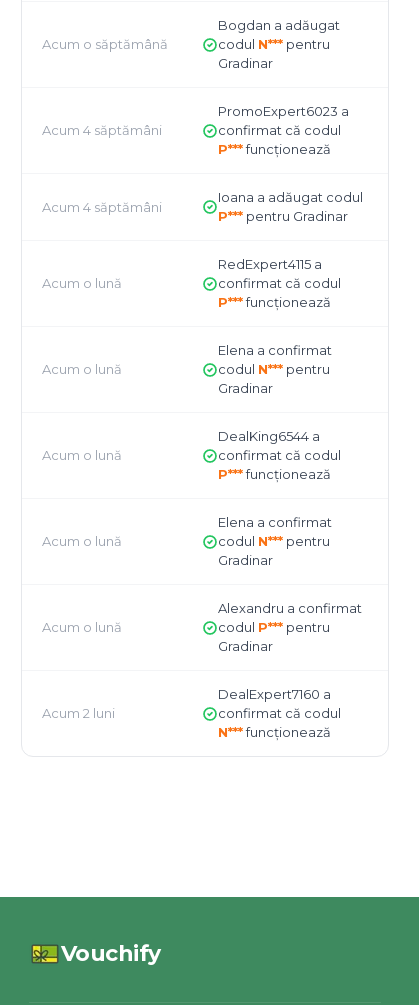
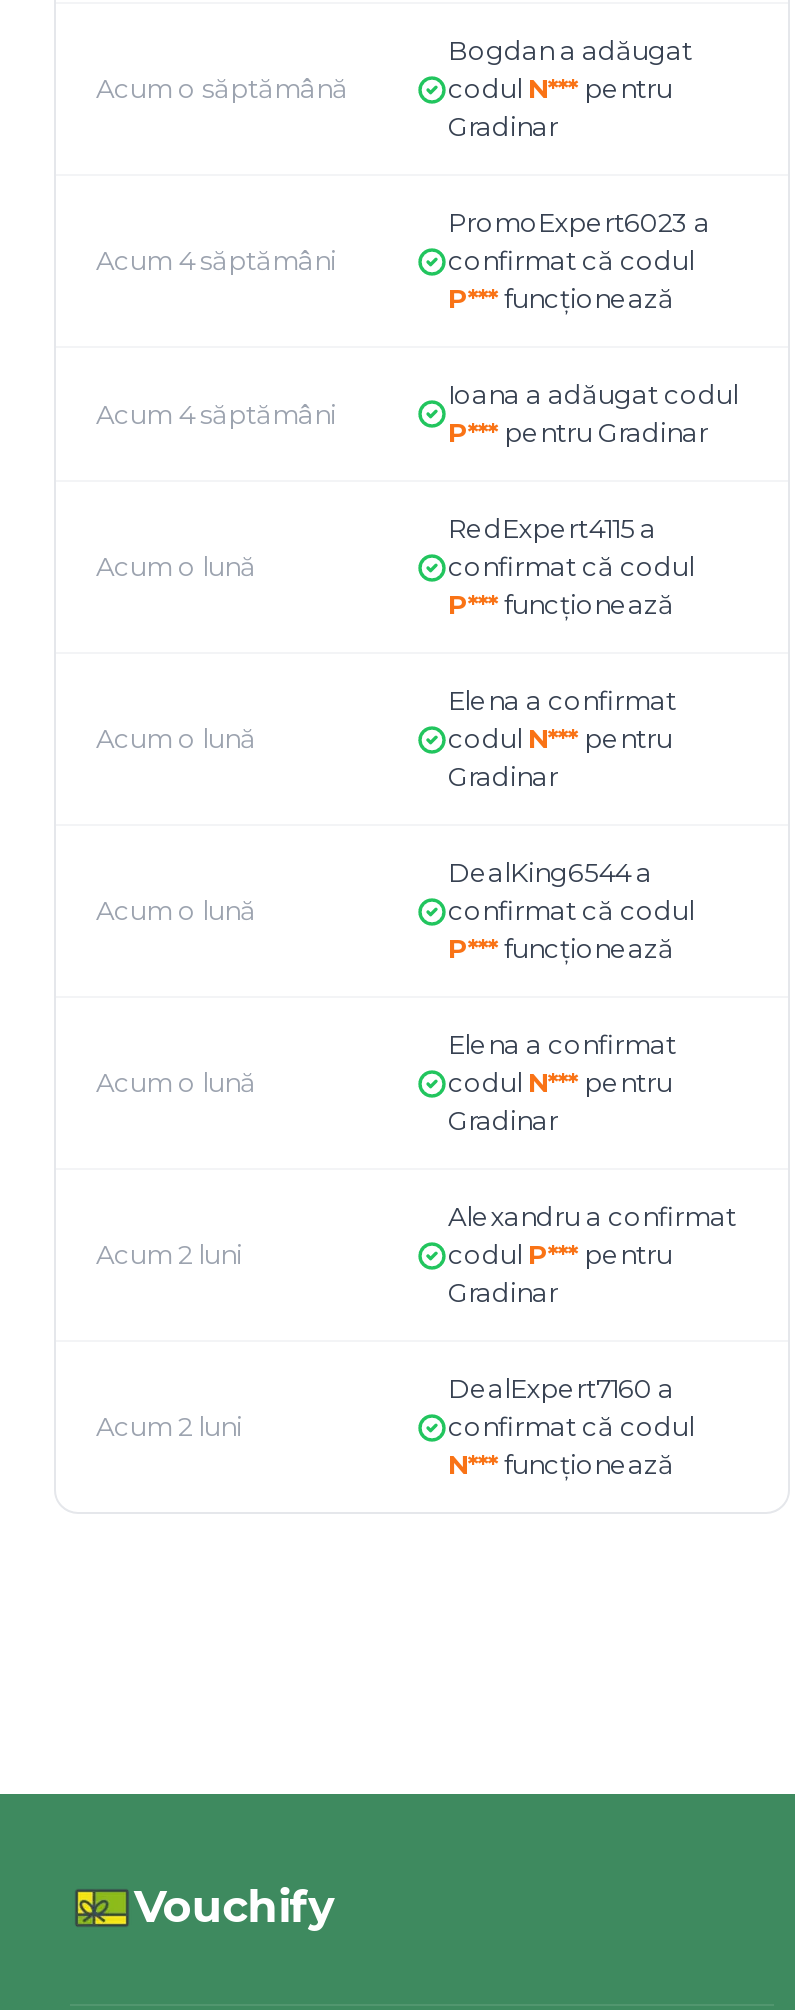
- Acum o lună
+ Acum 2 luni
